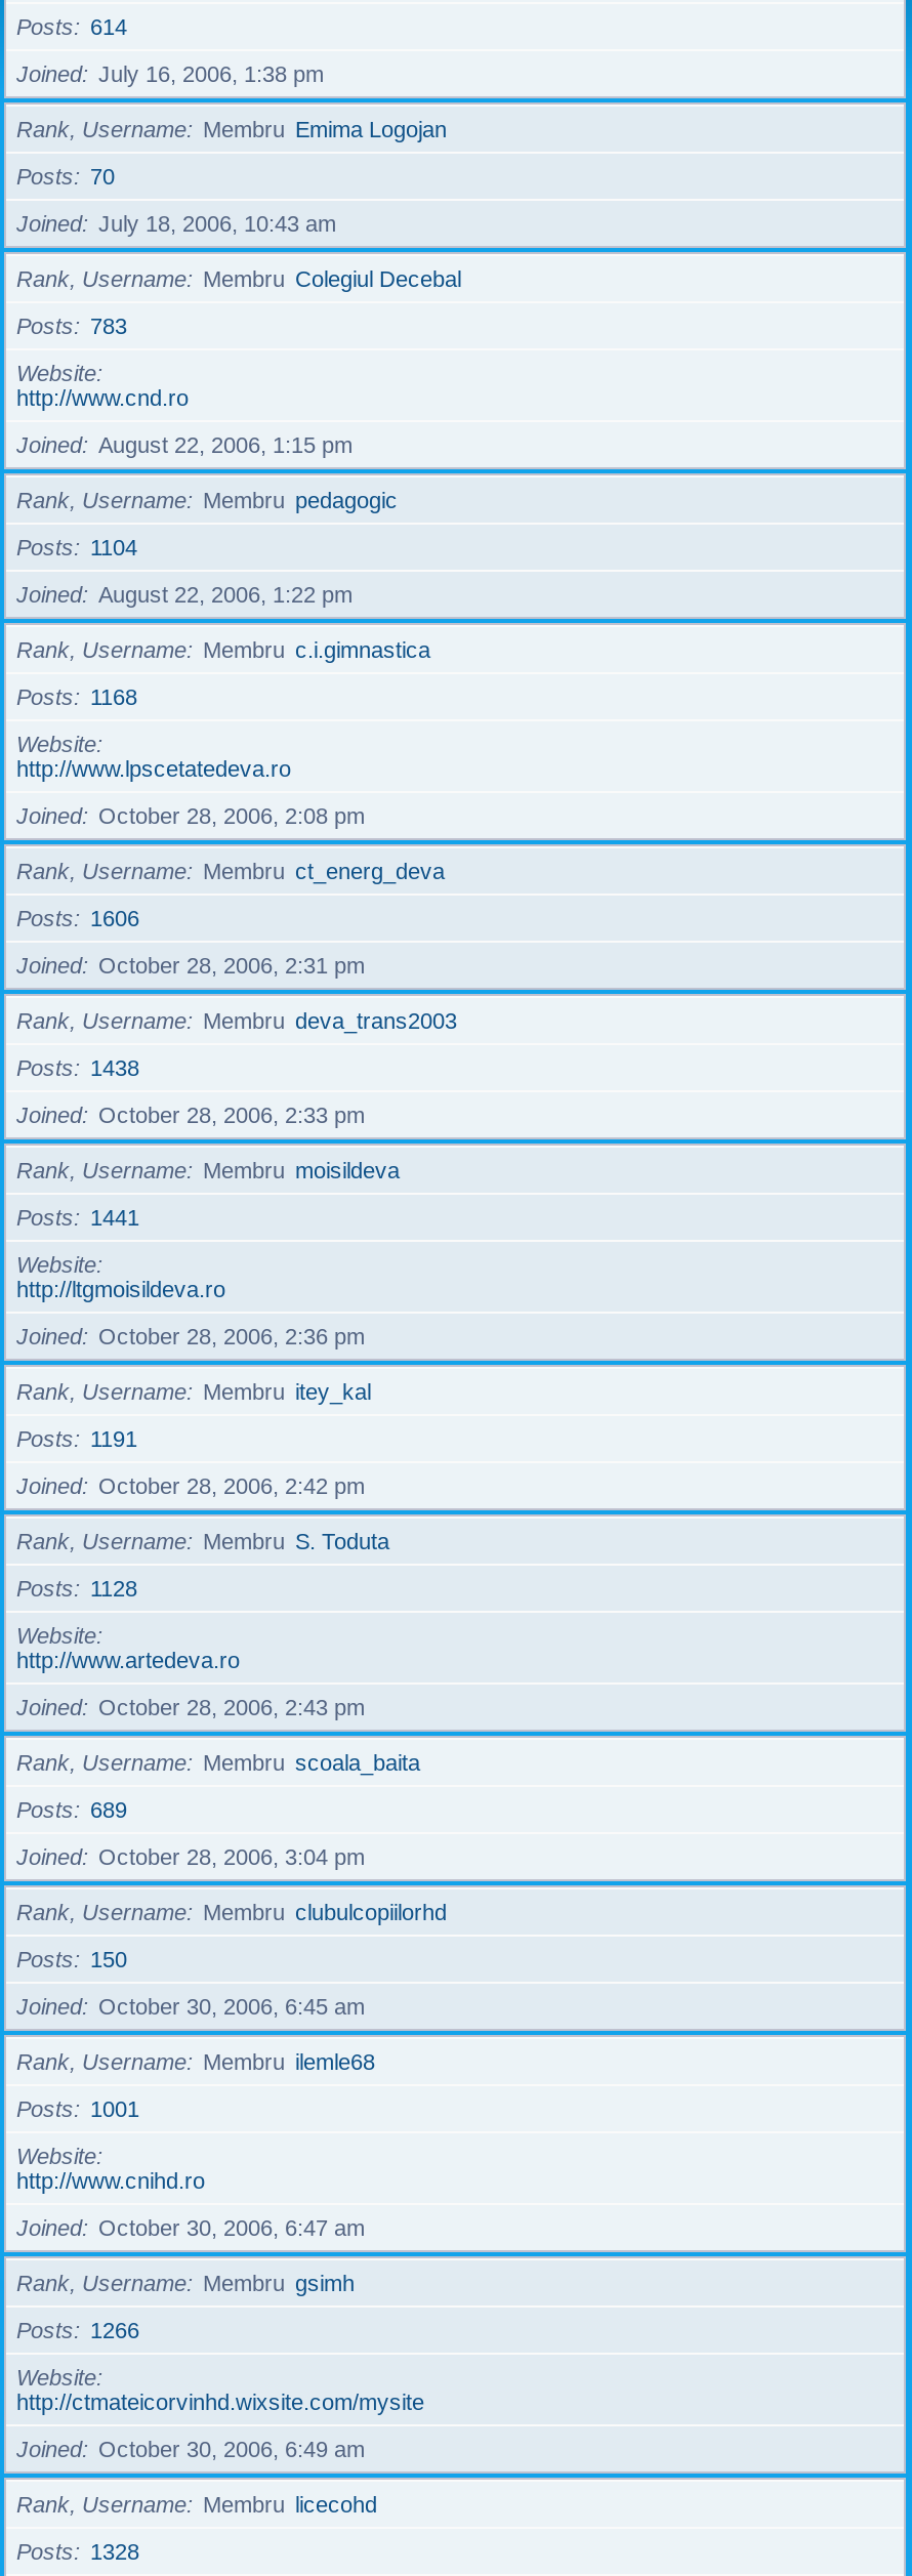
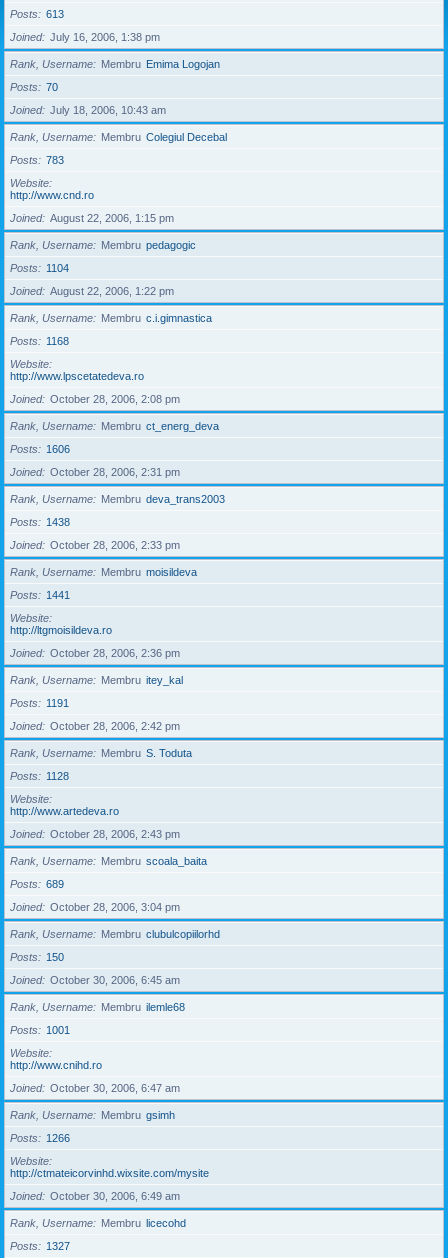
- Posts 614
+ Posts 613

- Posts 1328
+ Posts 1327
